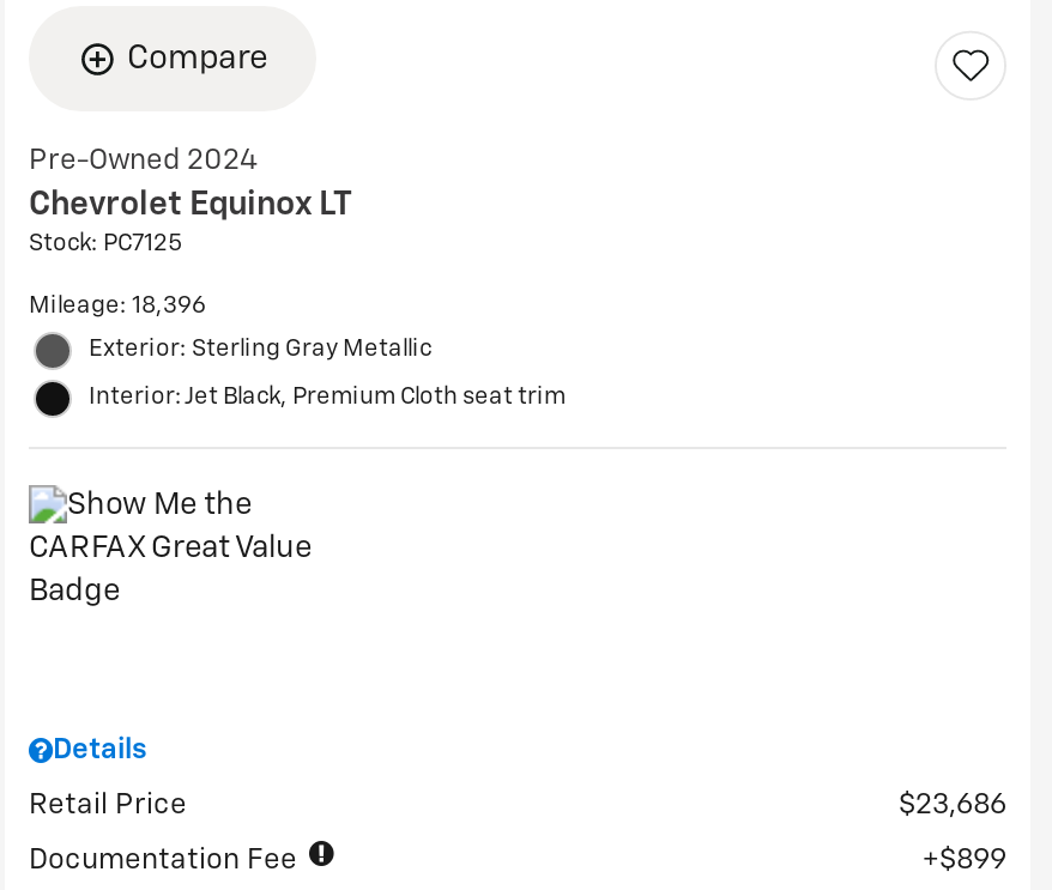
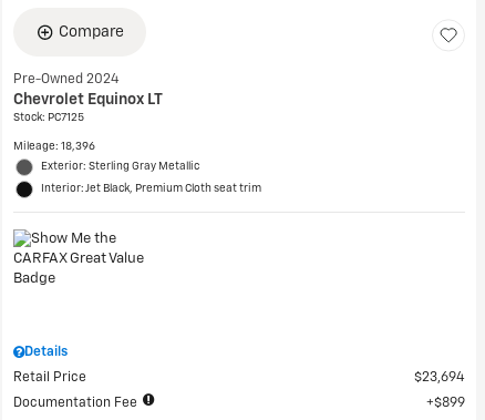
- $23,686
+ $23,694
